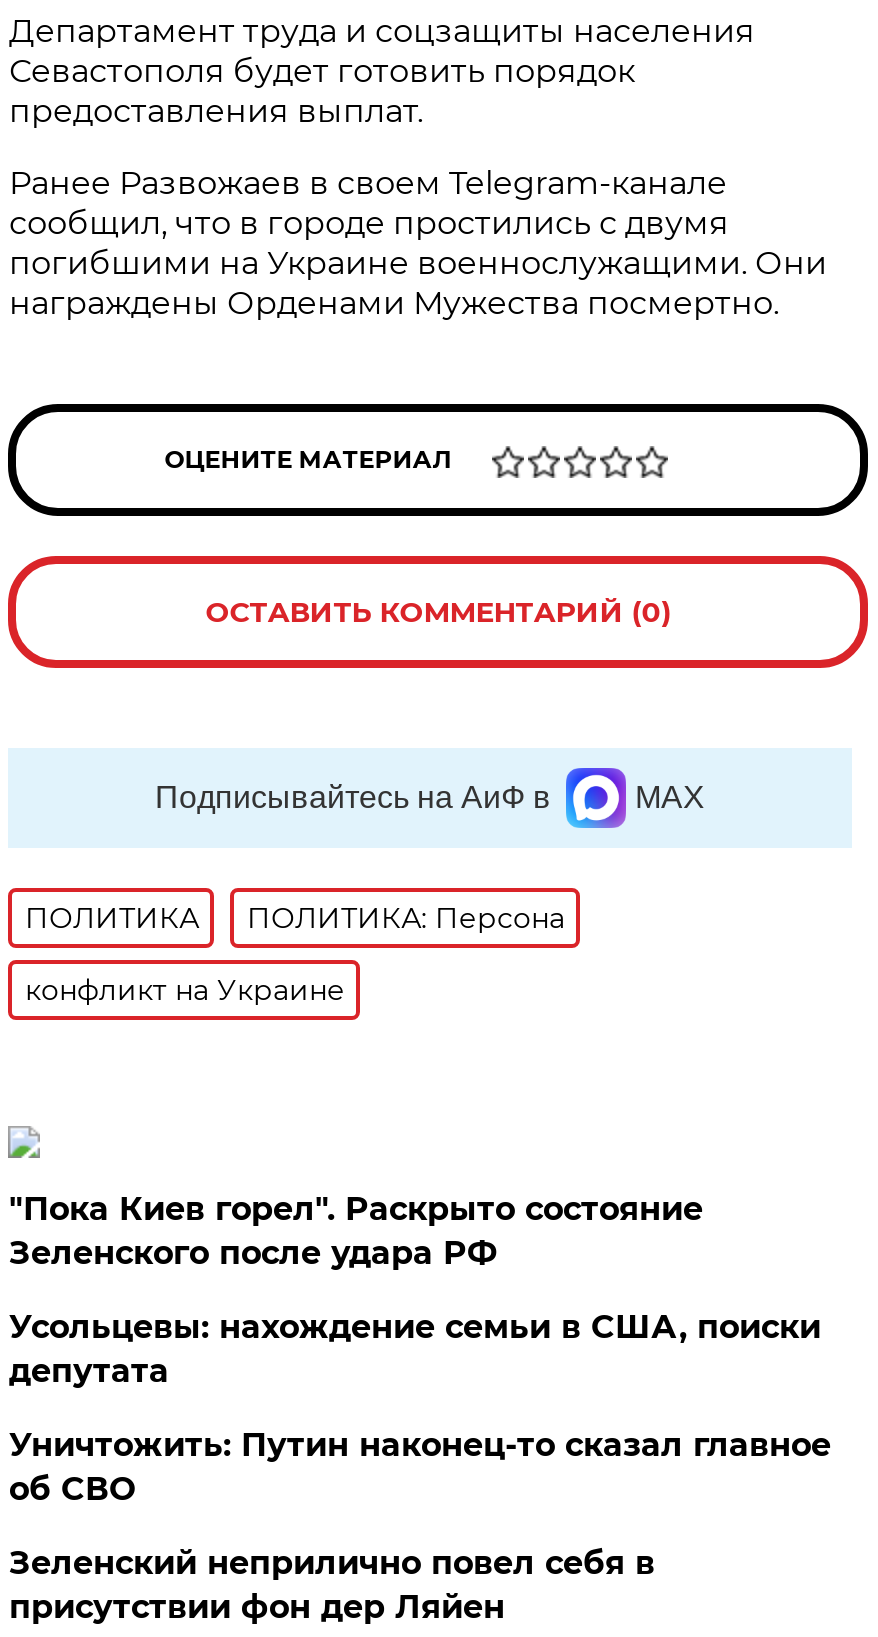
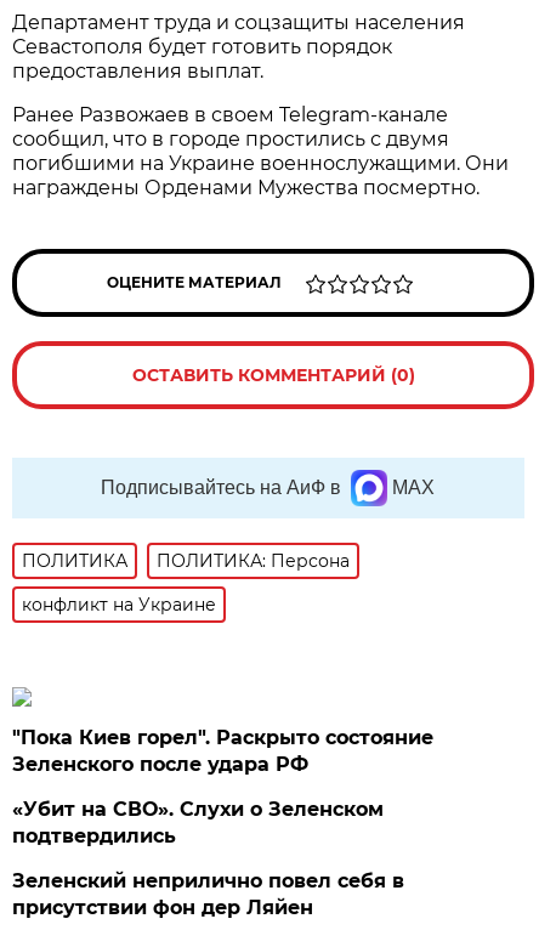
- Усольцевы: нахождение семьи в США, поиски
- депутата
- Уничтожить: Путин наконец-то сказал главное
- об СВО
+ «Убит на СВО». Слухи о Зеленском
+ подтвердились
